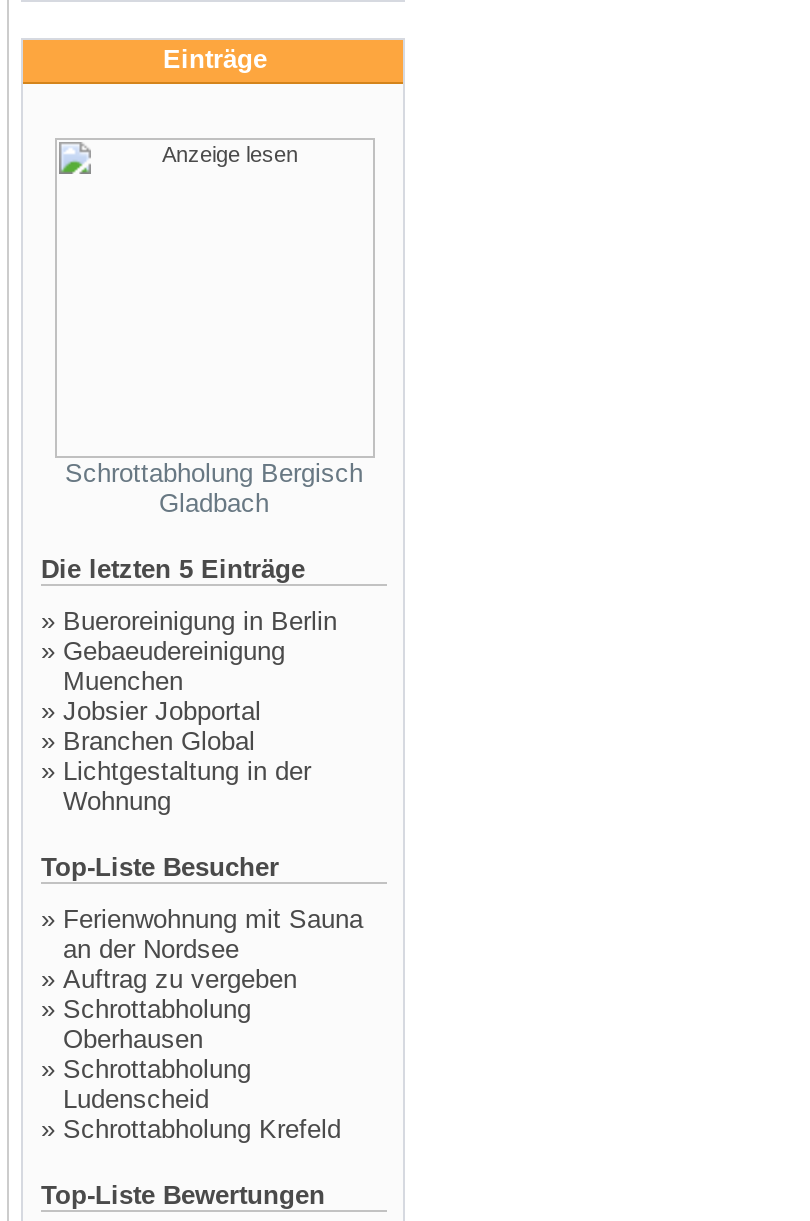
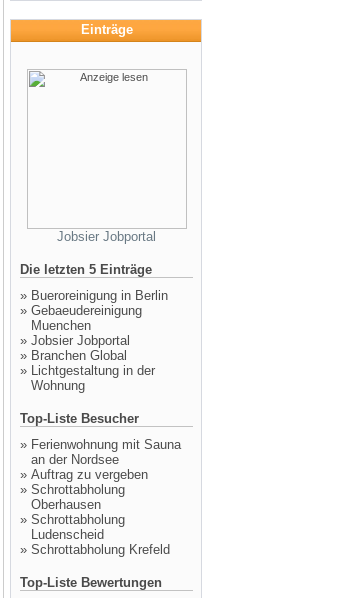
- Schrottabholung Bergisch
- Gladbach
+ Jobsier Jobportal
